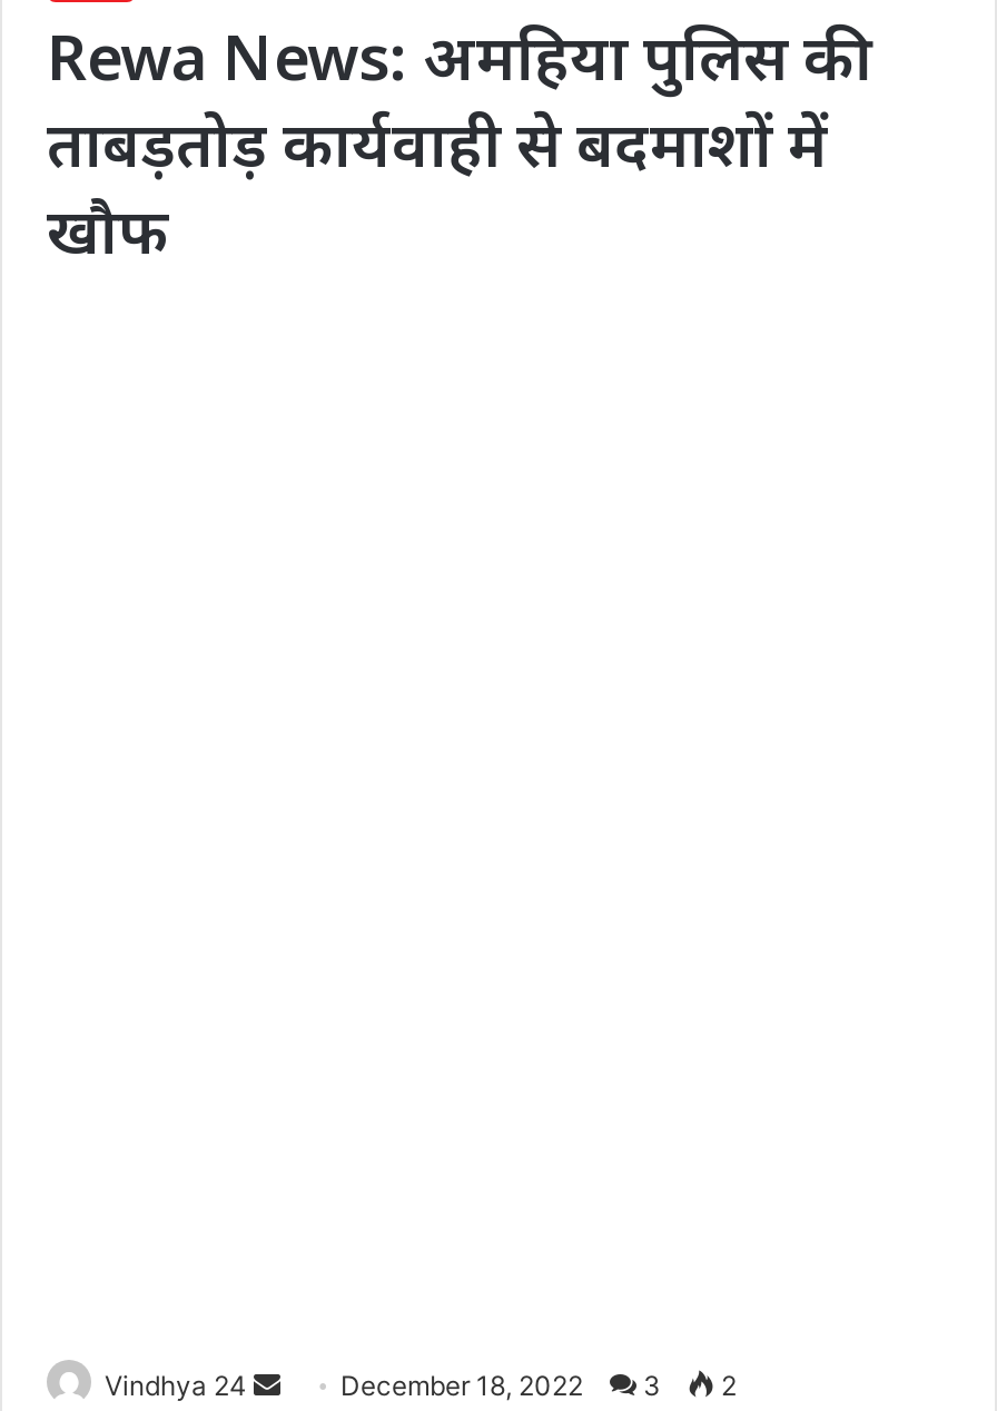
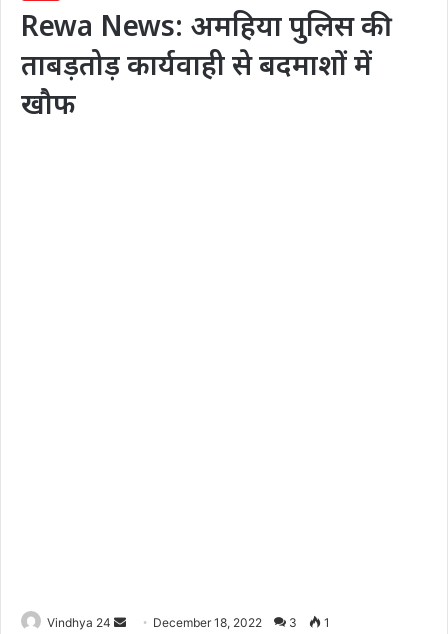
- 2
+ 1
